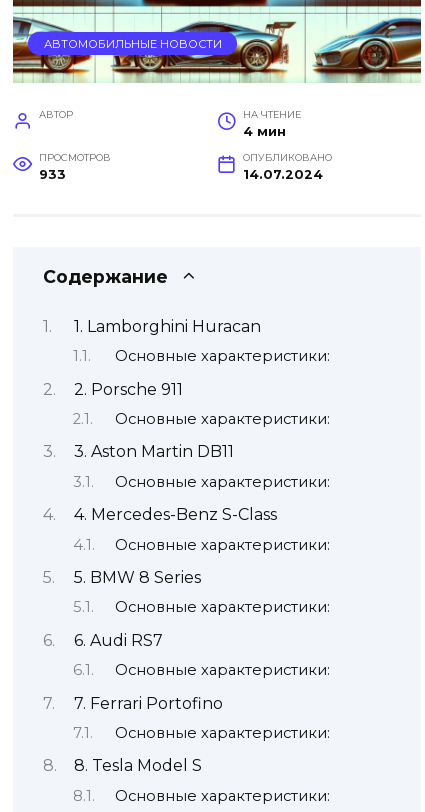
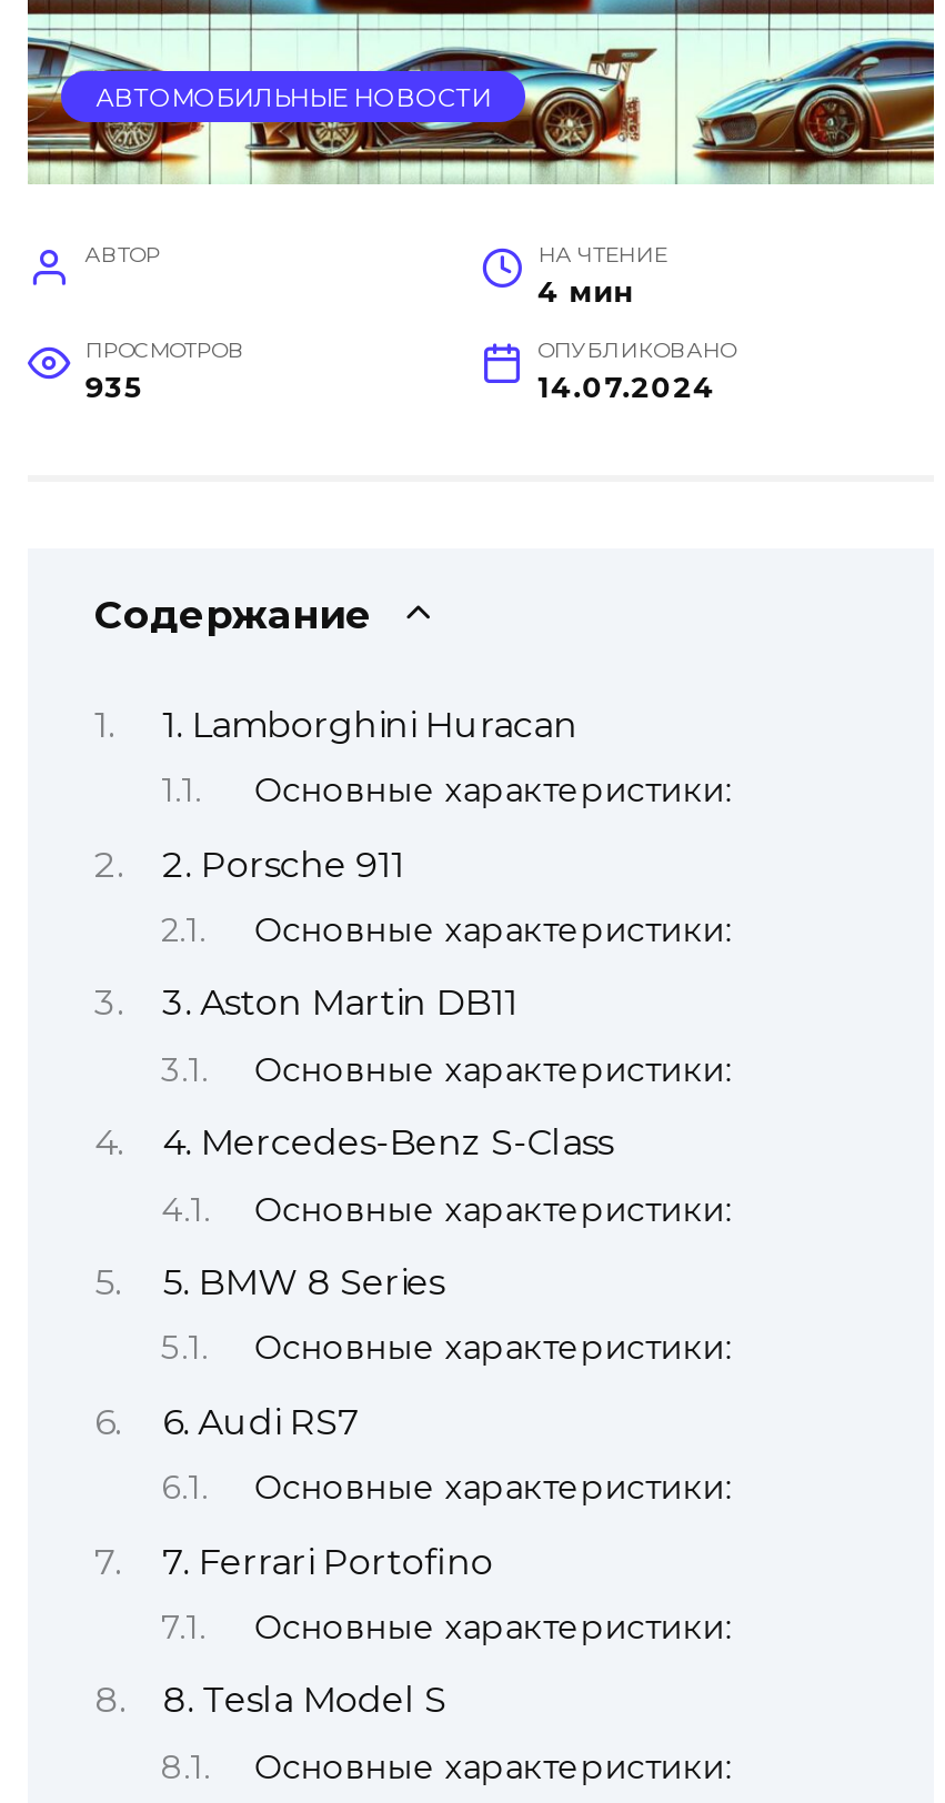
- 933
+ 935
